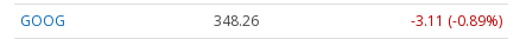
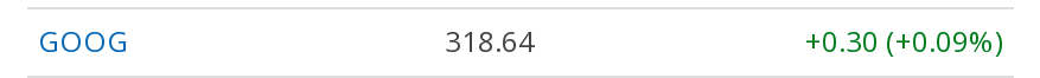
- 348.26
+ 318.64

- -3.11 (-0.89%)
+ +0.30 (+0.09%)
